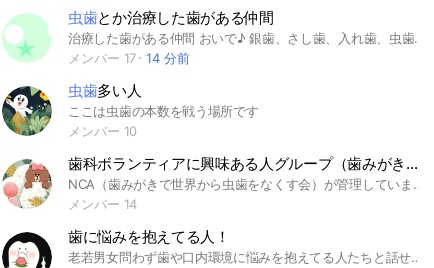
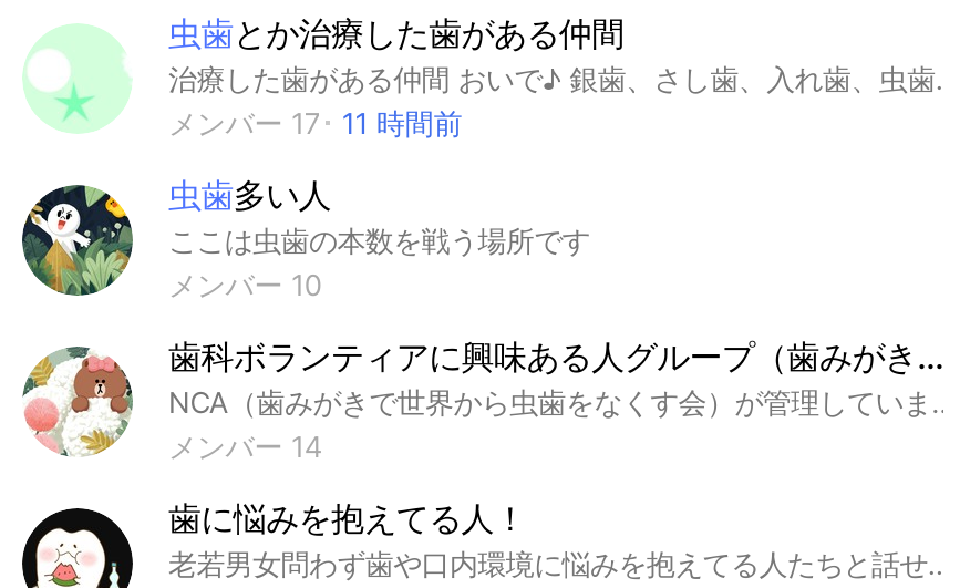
- メンバー 17 14 分前
+ メンバー 17 11 時間前
